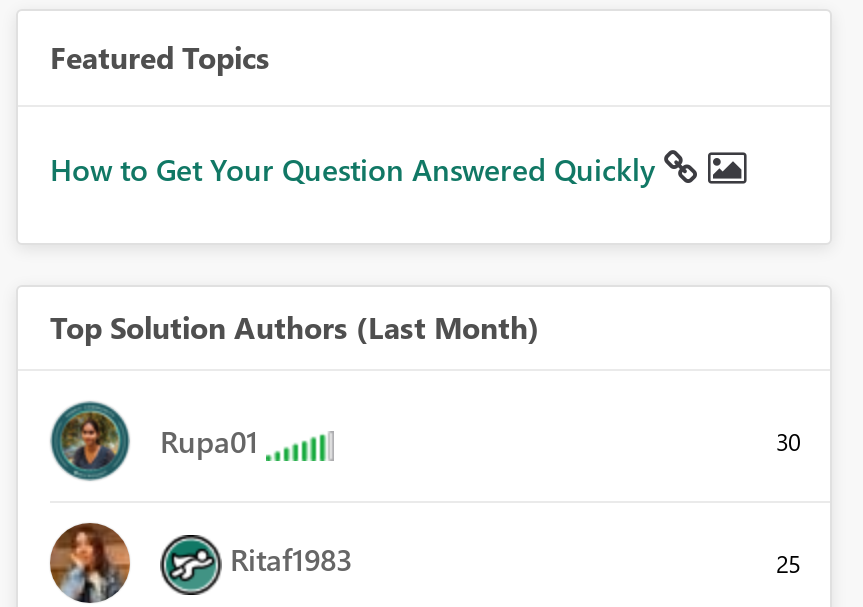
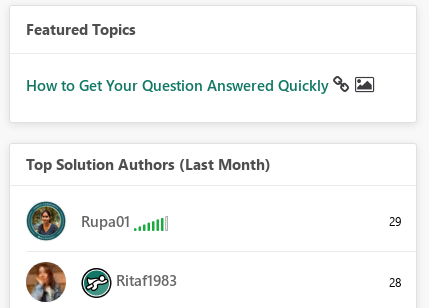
- 30
+ 29

- 25
+ 28
